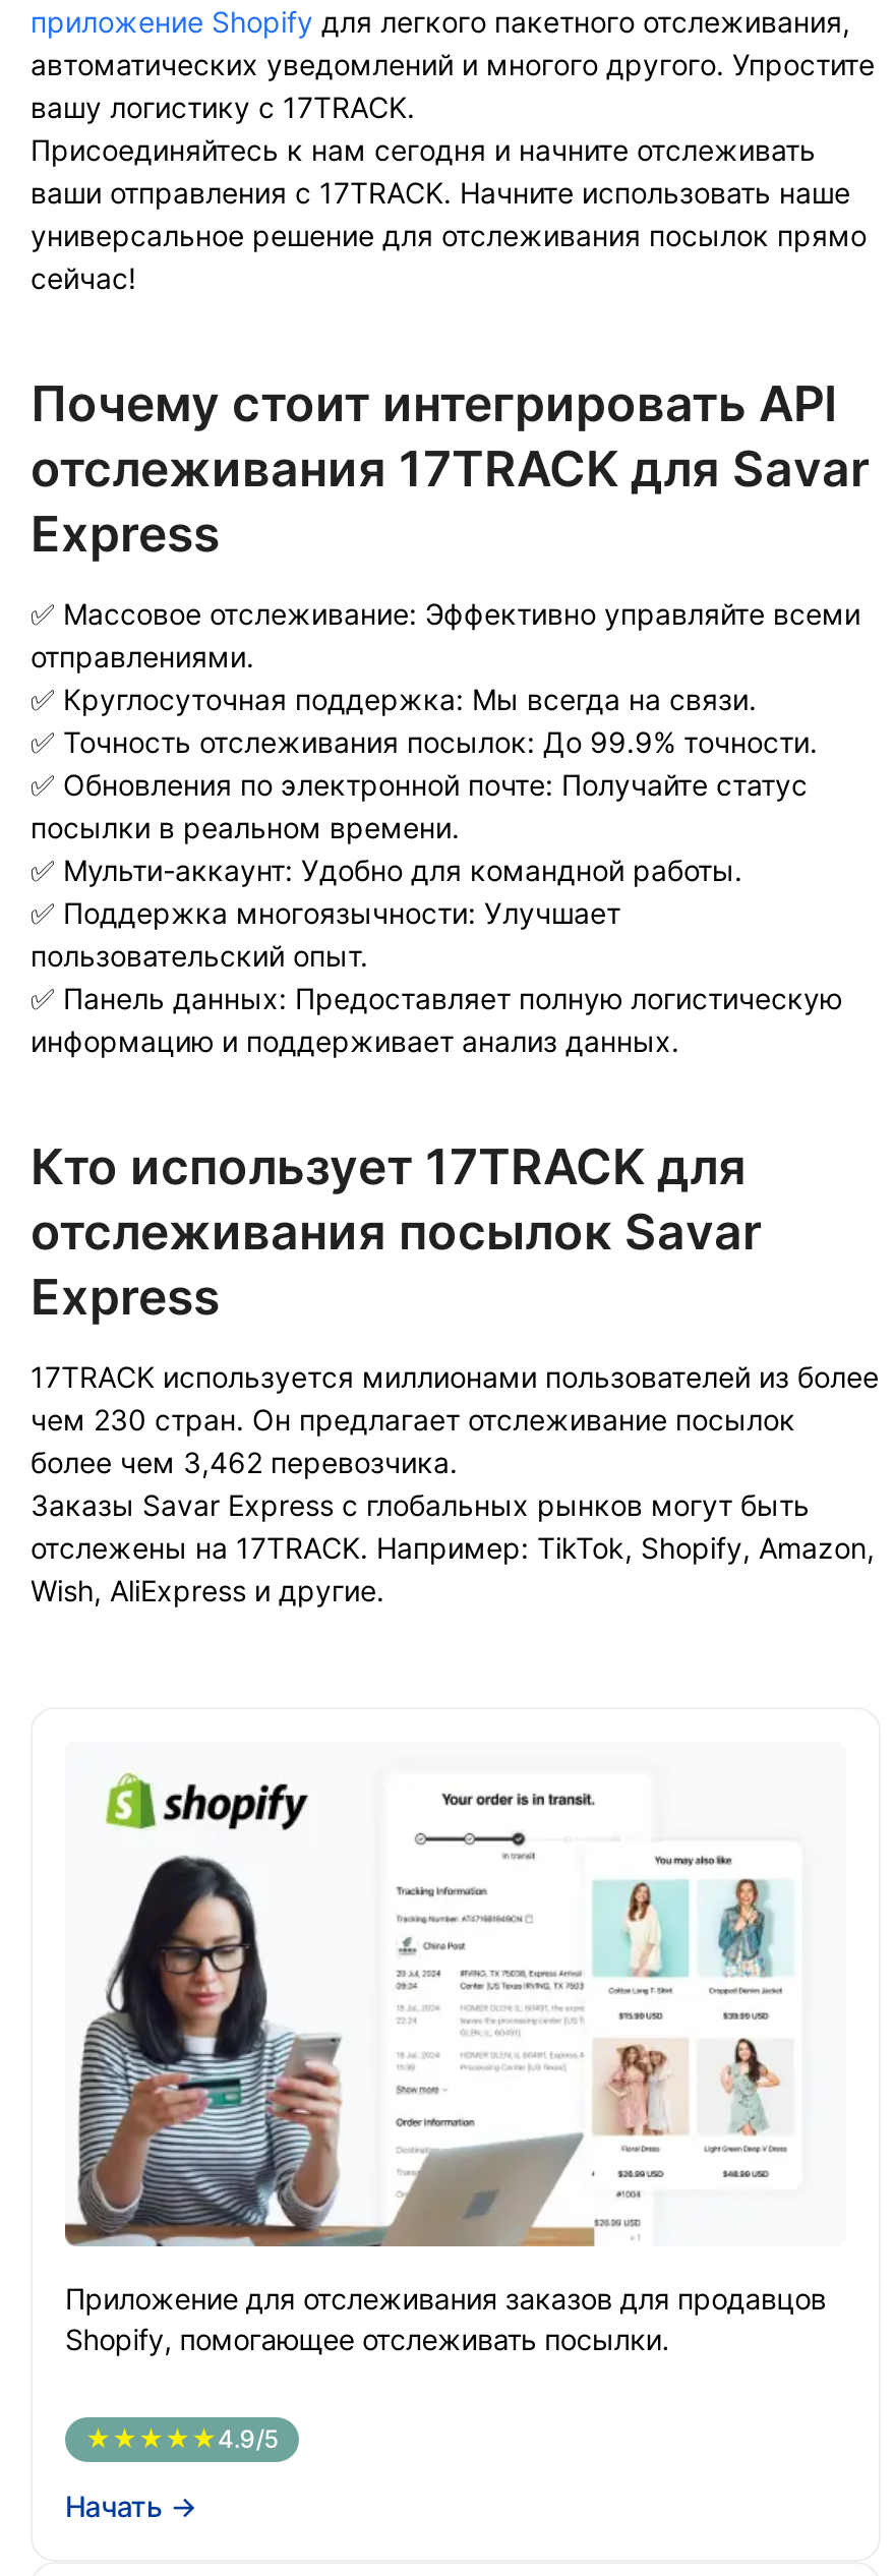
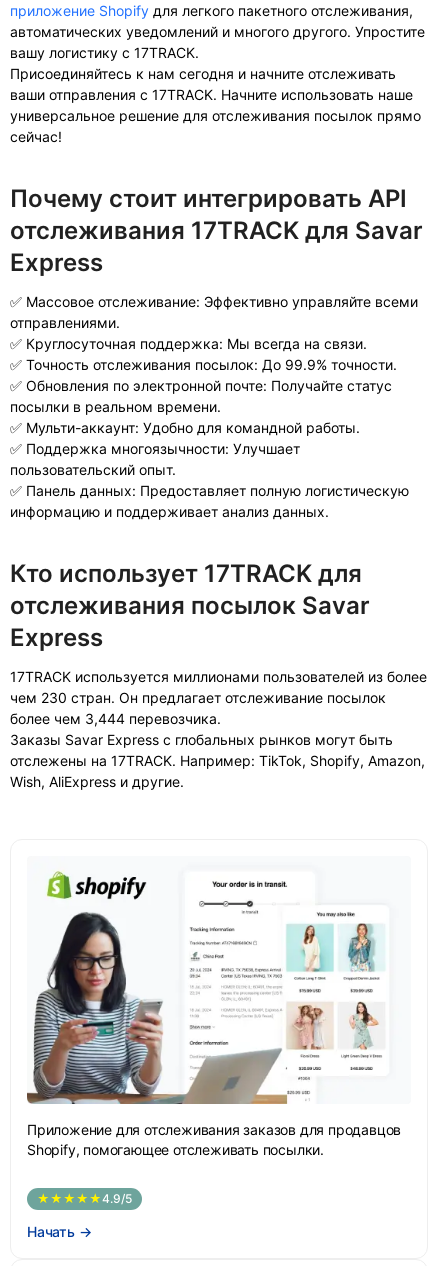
- более чем 3,462 перевозчика.
+ более чем 3,444 перевозчика.
